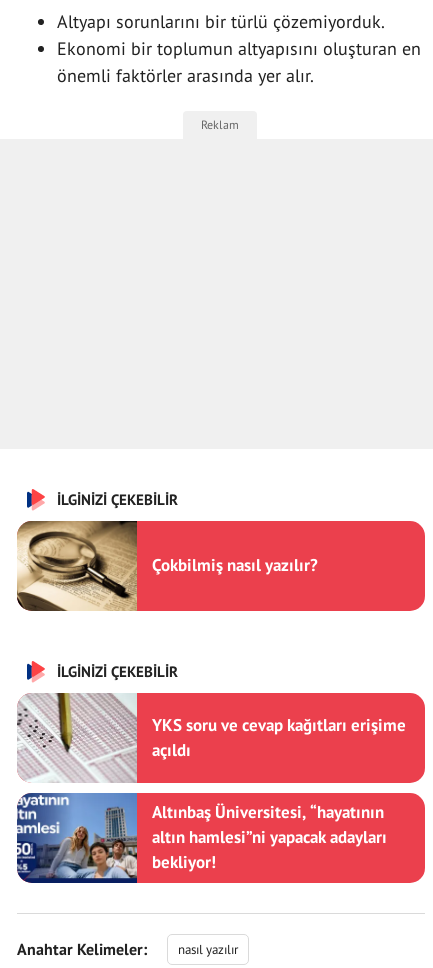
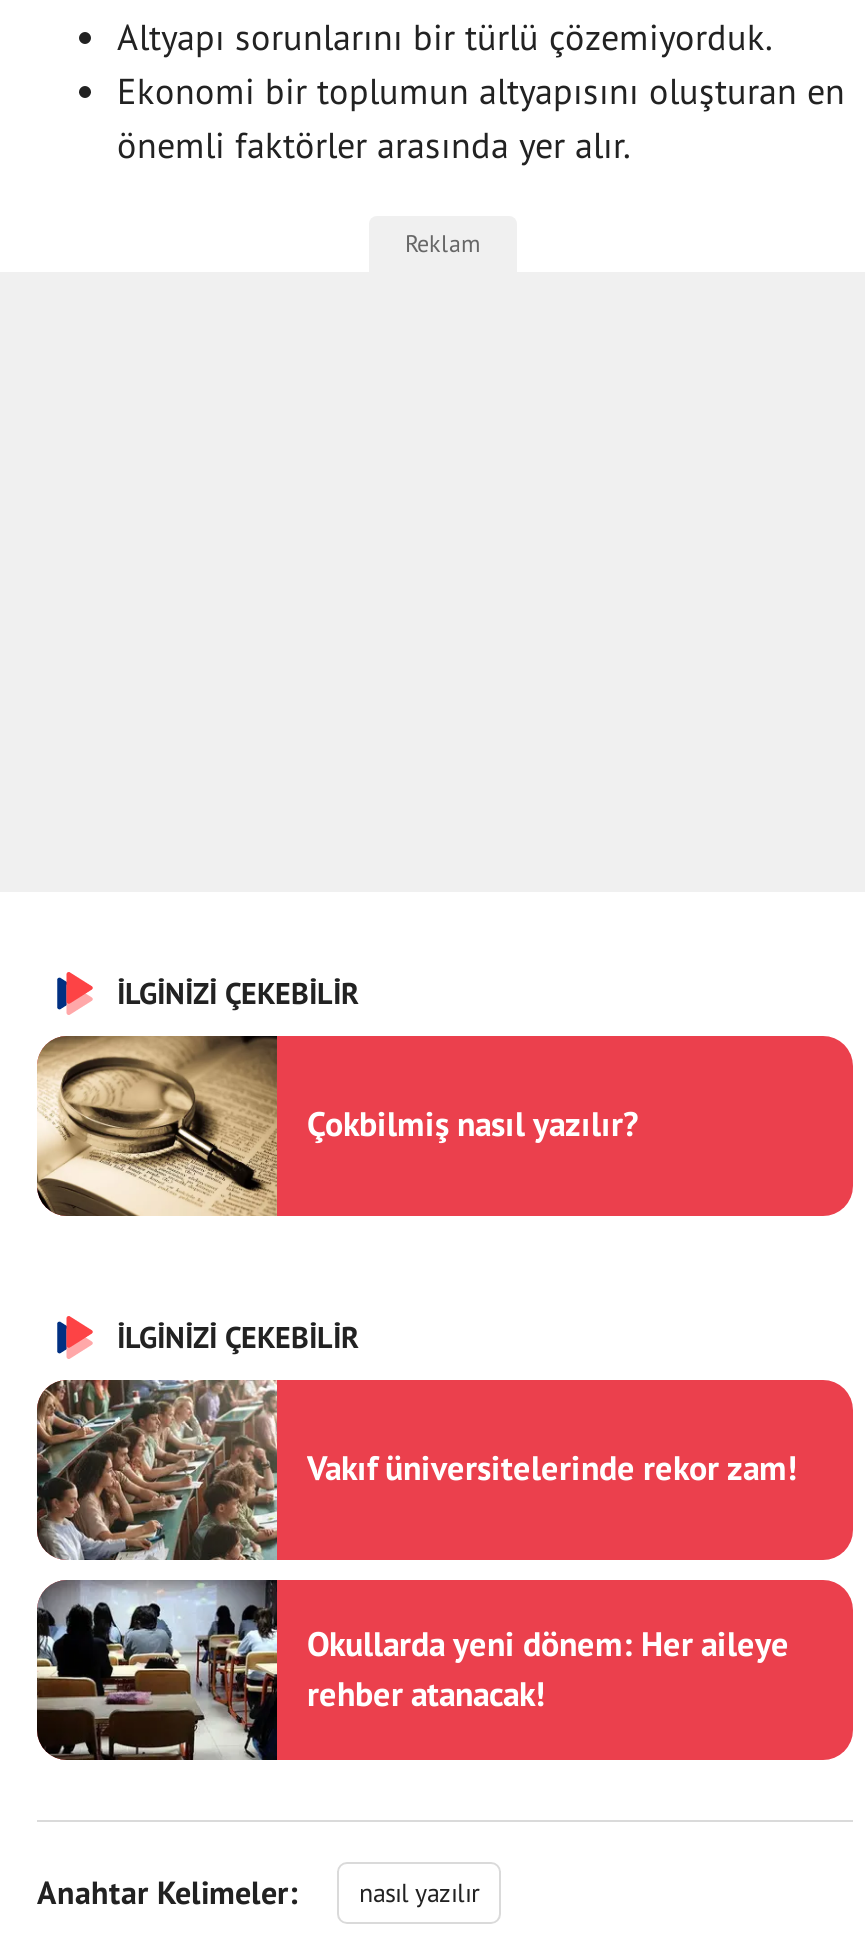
- [image]
- YKS soru ve cevap kağıtları erişime
- açıldı
+ [image]
+ Vakıf üniversitelerinde rekor zam!

- [image]
- Altınbaş Üniversitesi, “hayatının
- altın hamlesi”ni yapacak adayları
- bekliyor!
+ [image]
+ Okullarda yeni dönem: Her aileye
+ rehber atanacak!
